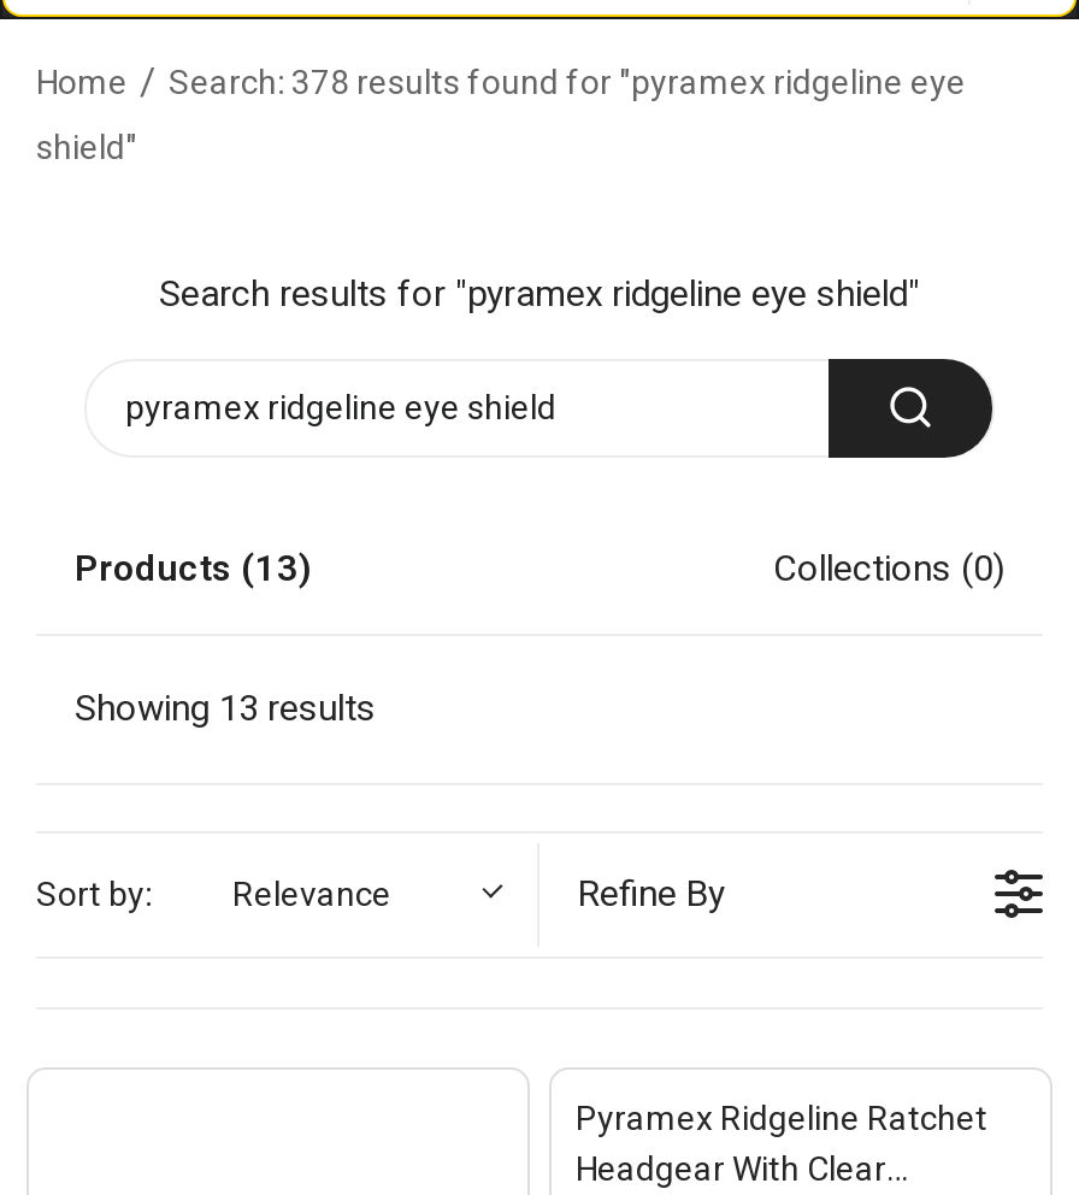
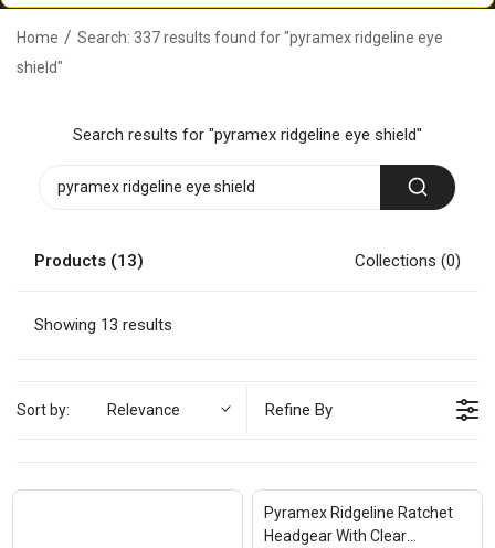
- Search: 378 results found for "pyramex ridgeline eye
+ Search: 337 results found for "pyramex ridgeline eye
